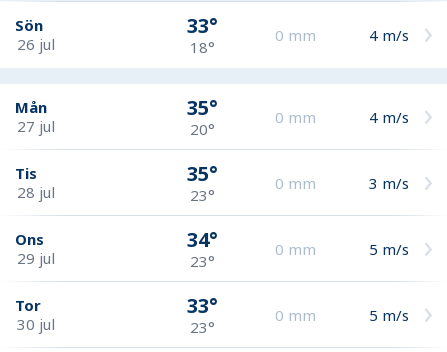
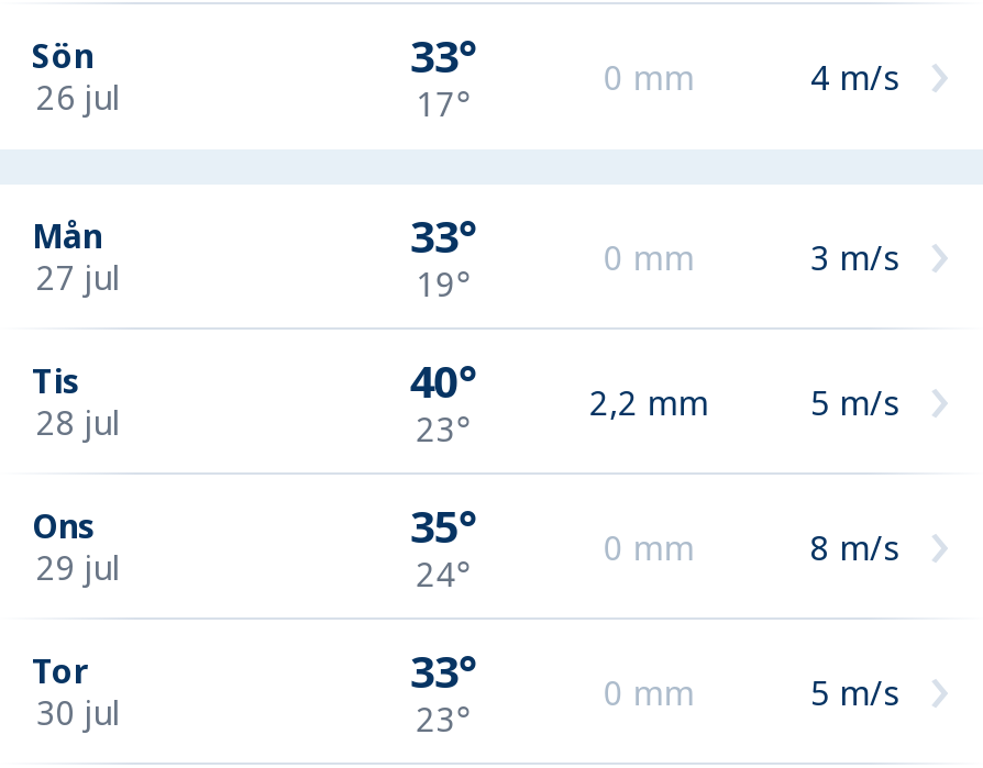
- 18°
+ 17°

- 35°
+ 33°

- 4 m/s
+ 3 m/s

- 20°
+ 19°

- 35°
+ 40°

- 0 mm
+ 2,2 mm

- 3 m/s
+ 5 m/s

- 34°
+ 35°

- 5 m/s
+ 8 m/s

- 23°
+ 24°
